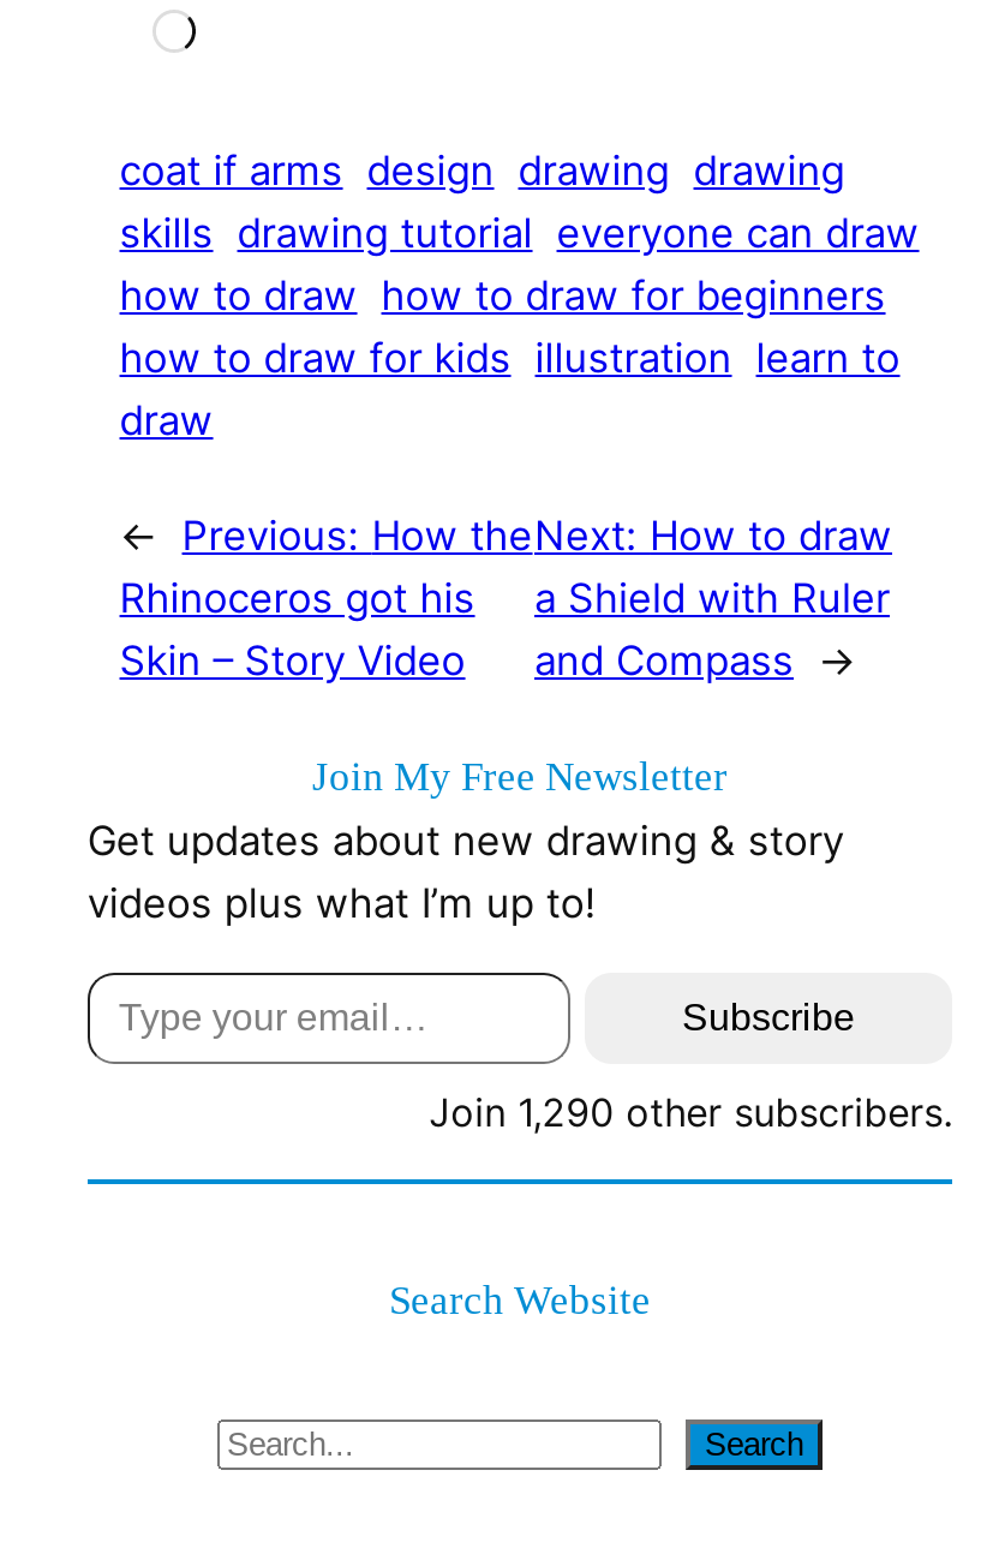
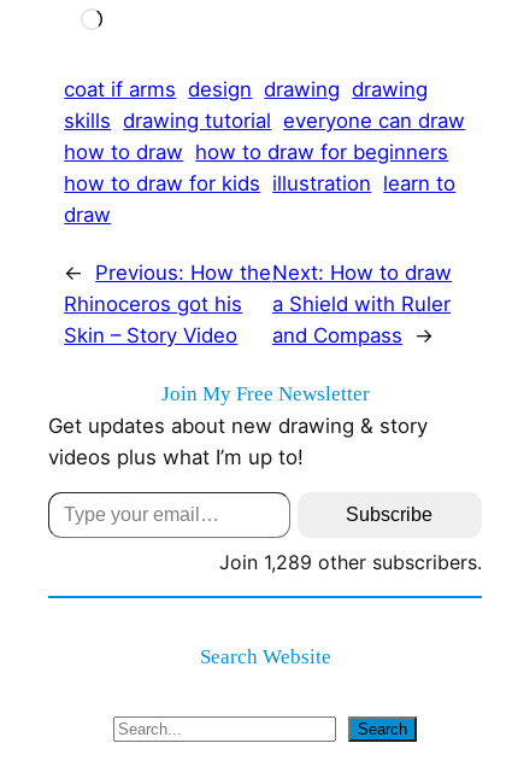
- Join 1,290 other subscribers.
+ Join 1,289 other subscribers.
